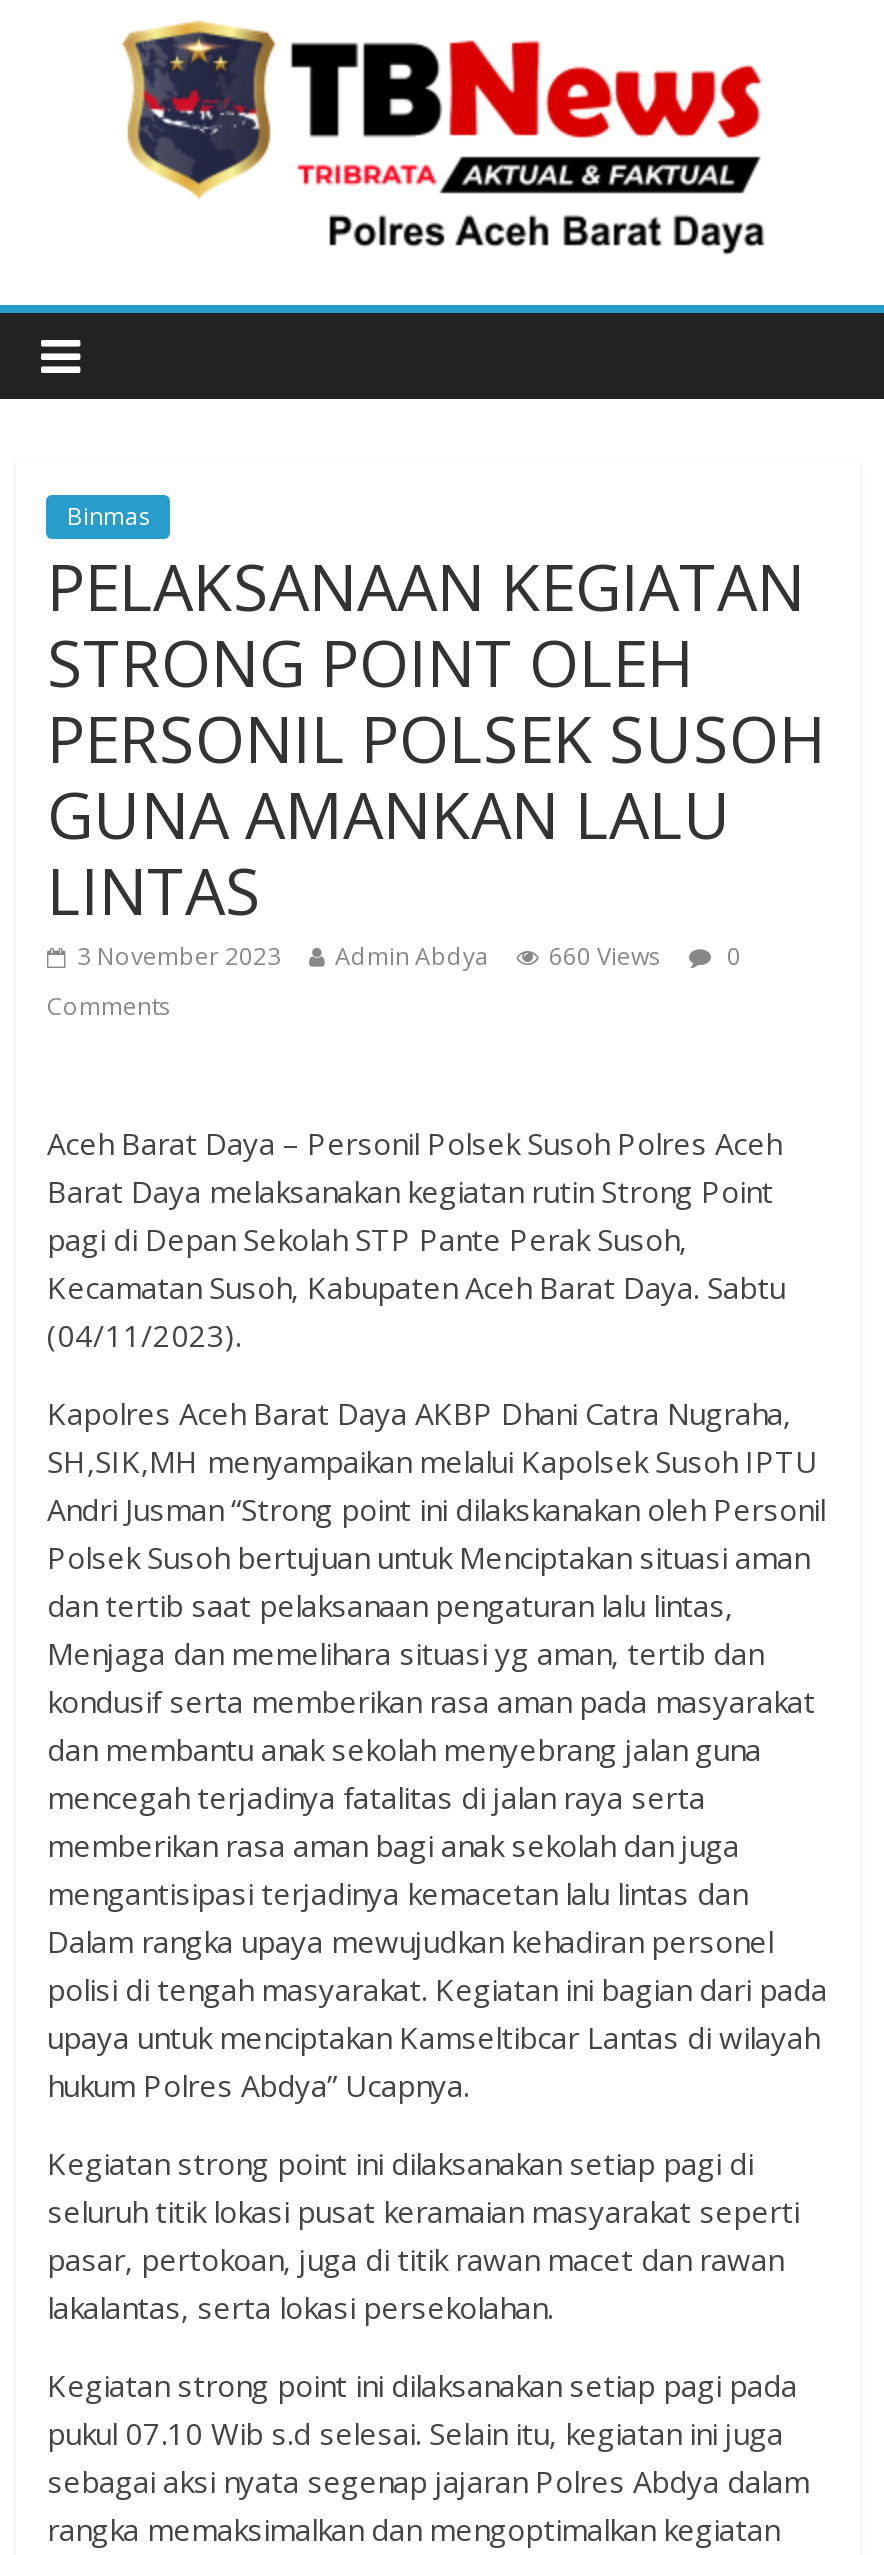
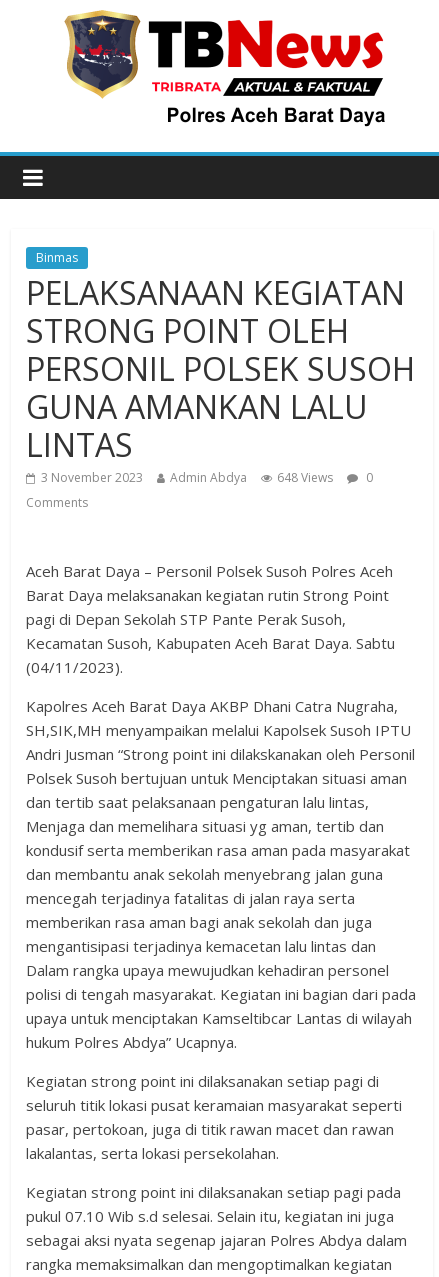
- 3 November 2023 Admin Abdya 660 Views 0
+ 3 November 2023 Admin Abdya 648 Views 0
